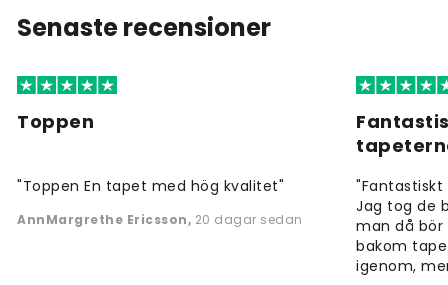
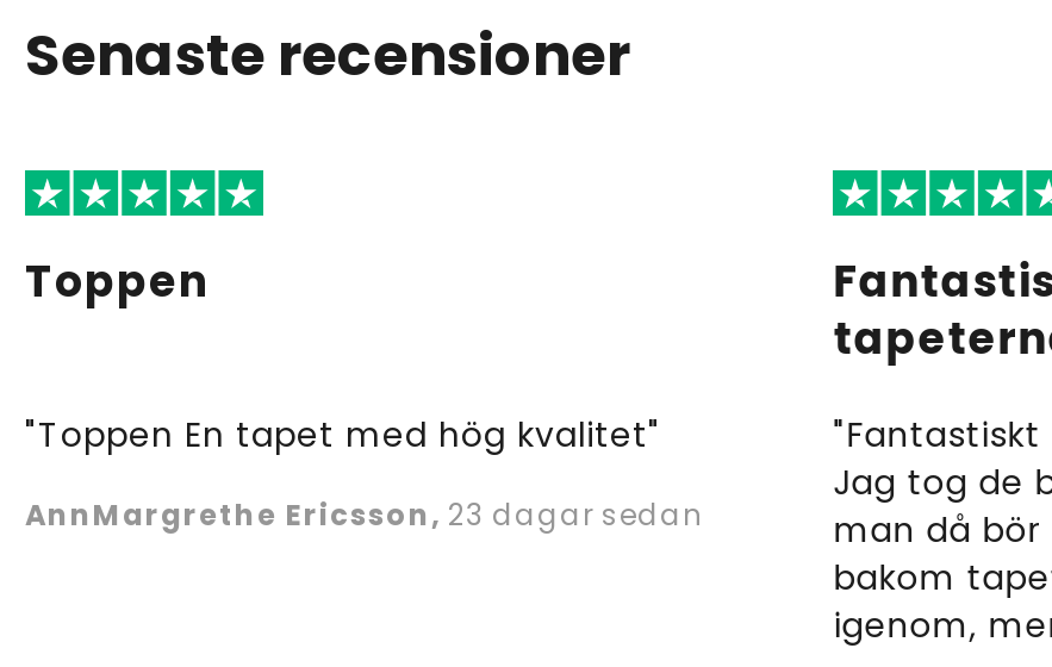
- AnnMargrethe Ericsson, 20 dagar sedan
+ AnnMargrethe Ericsson, 23 dagar sedan
